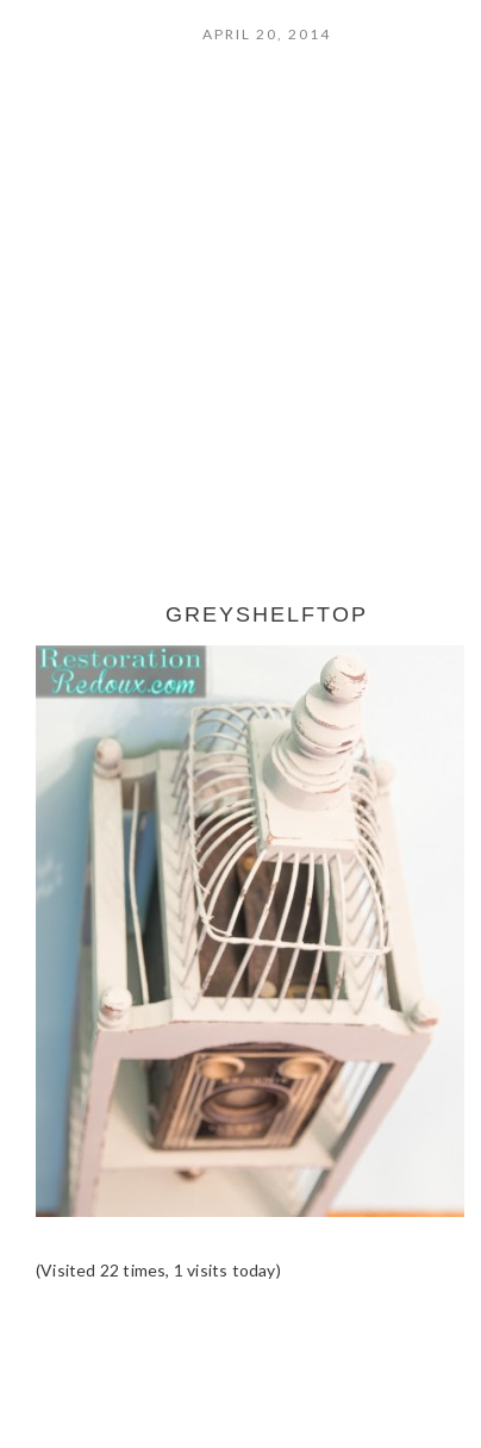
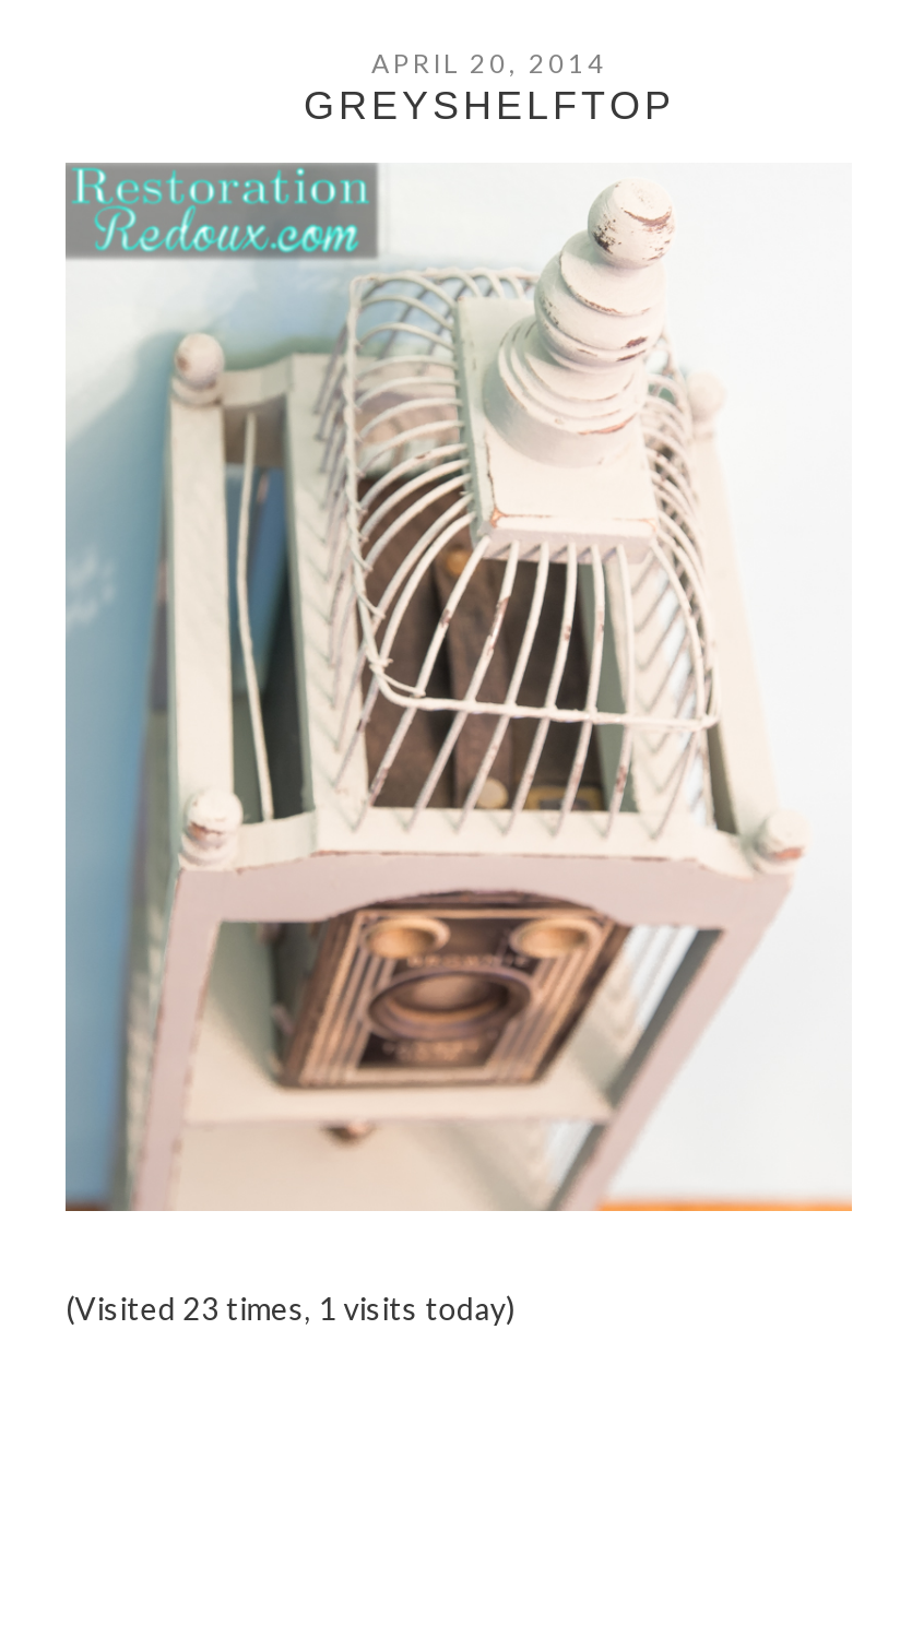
- (Visited 22 times, 1 visits today)
+ (Visited 23 times, 1 visits today)
